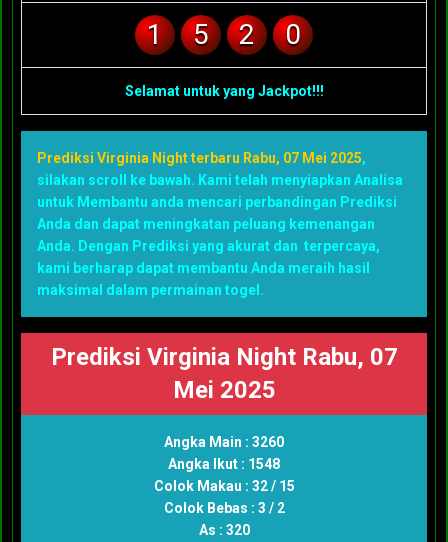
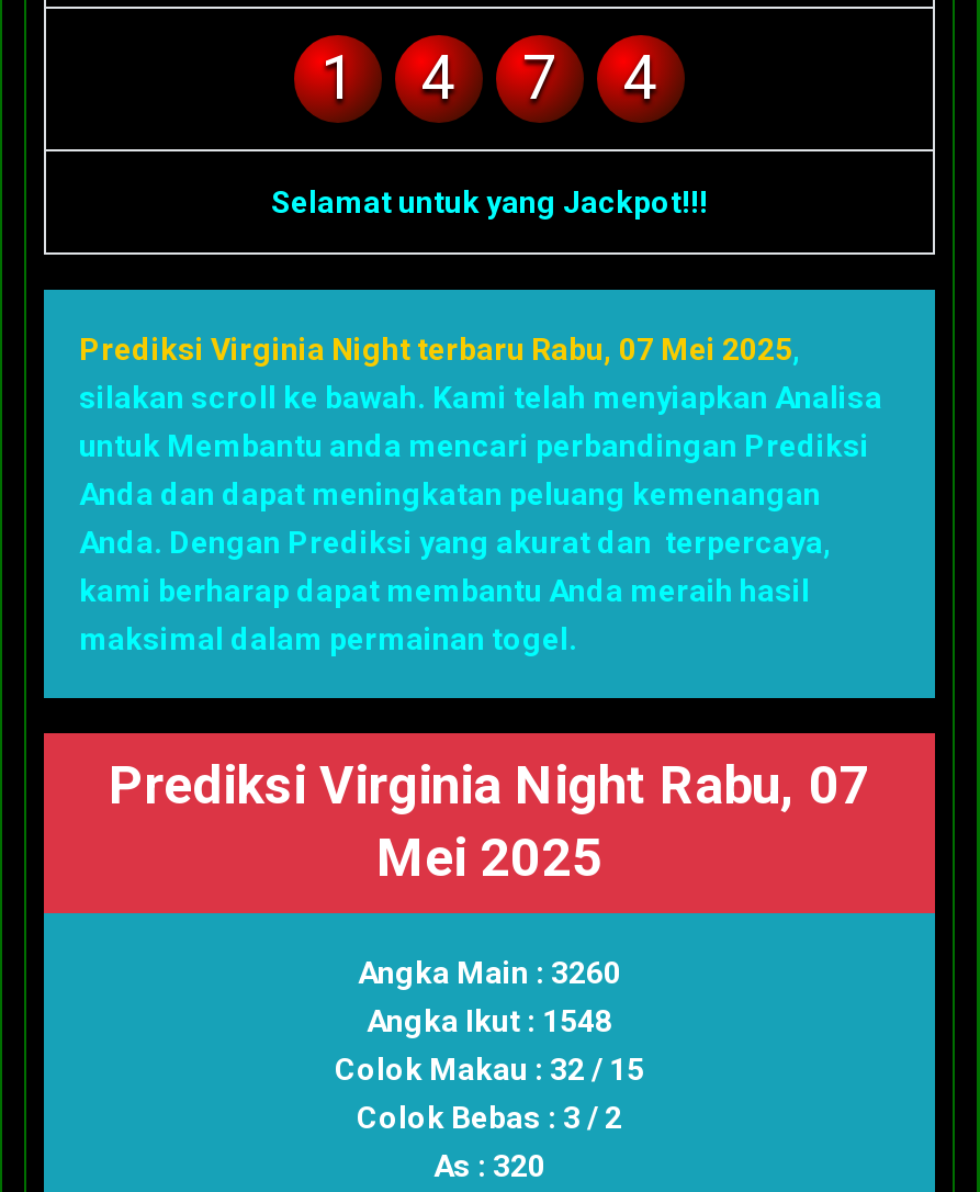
- 5
+ 4

- 2
+ 7

- 0
+ 4
